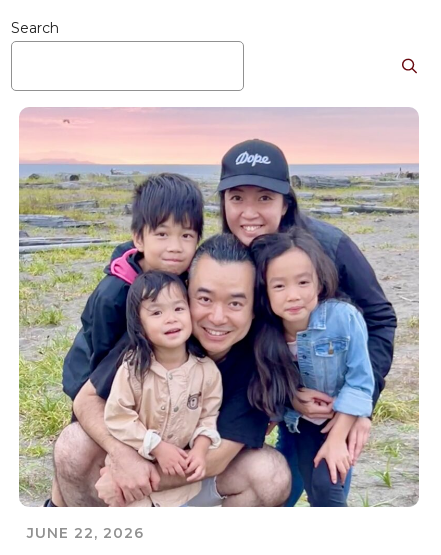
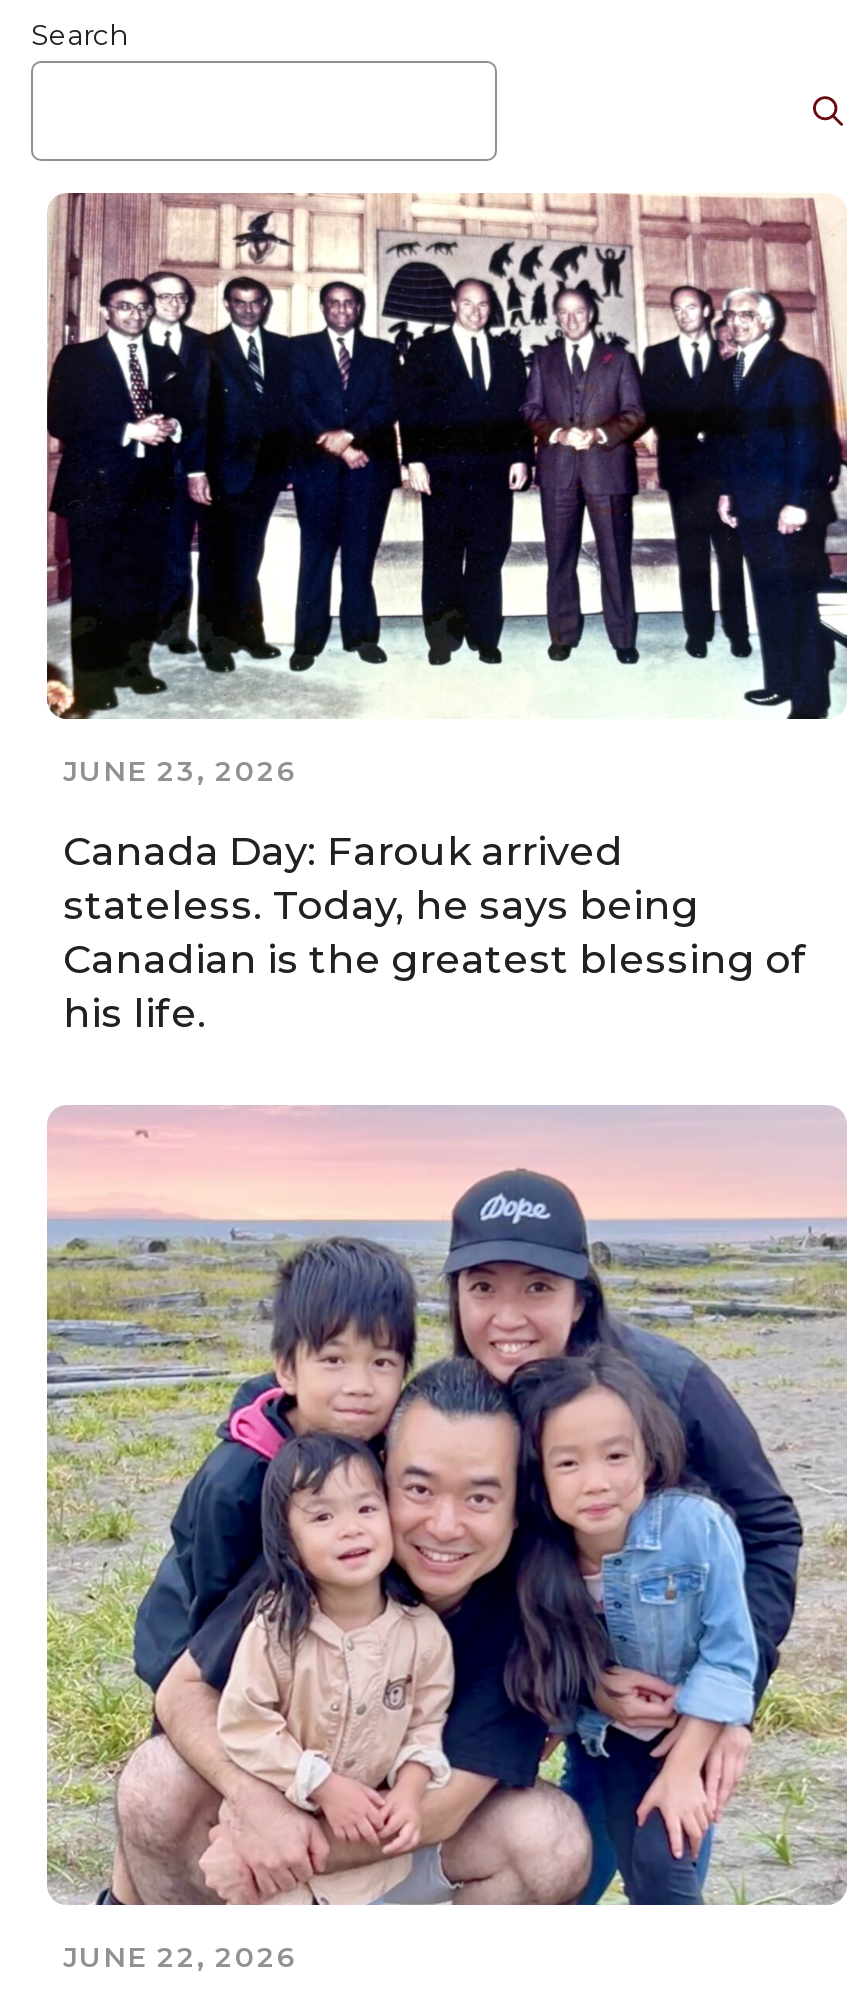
+ [image]
+ JUNE 23, 2026
+ Canada Day: Farouk arrived
+ stateless. Today, he says being
+ Canadian is the greatest blessing of
+ his life.
